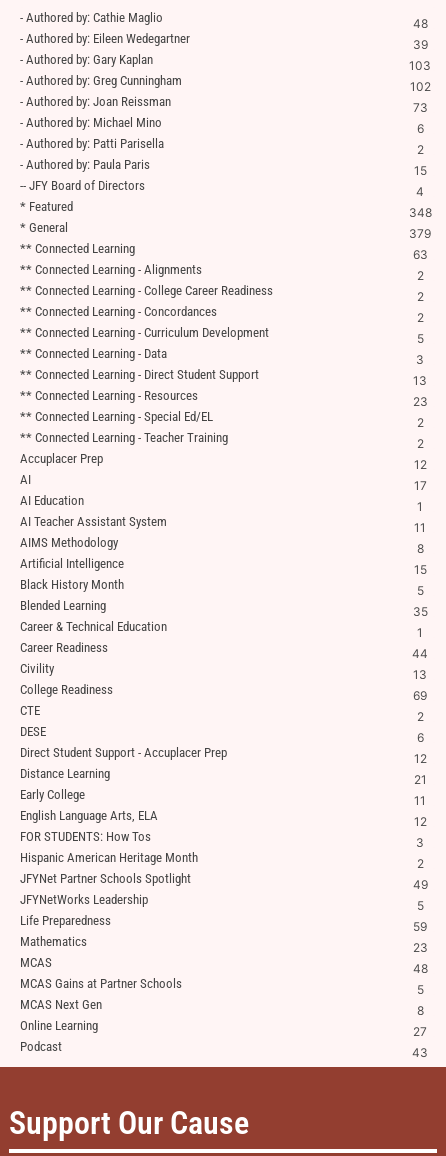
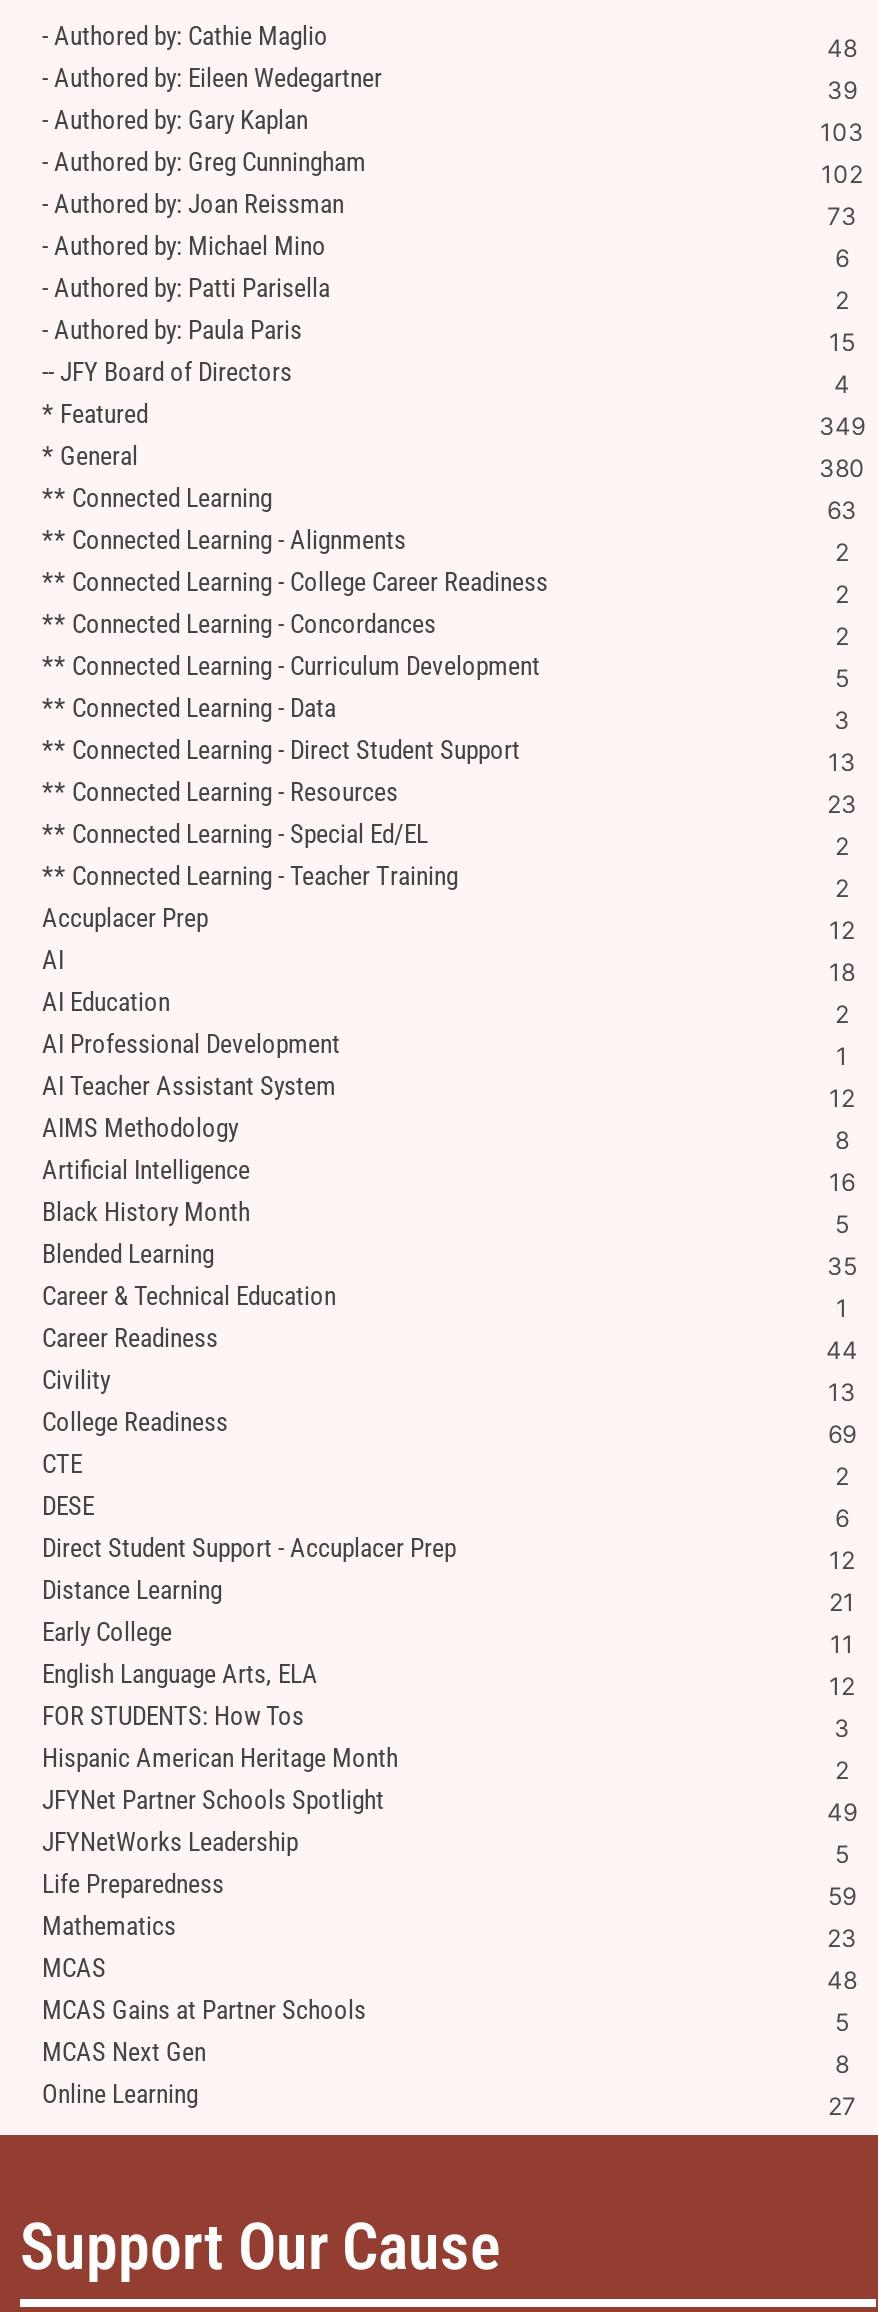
- 348
+ 349

- 379
+ 380

- 17
+ 18

moved down: 1 | AI Teacher Assistant System

+ 2
+ AI Professional Development

- 11
+ 12

moved down: AIMS Methodology | 8 | Artificial Intelligence

- 15
+ 16

moved down: Black History Month | 5 | Blended Learning | ... | Online Learning | 27

- Podcast
- 43
